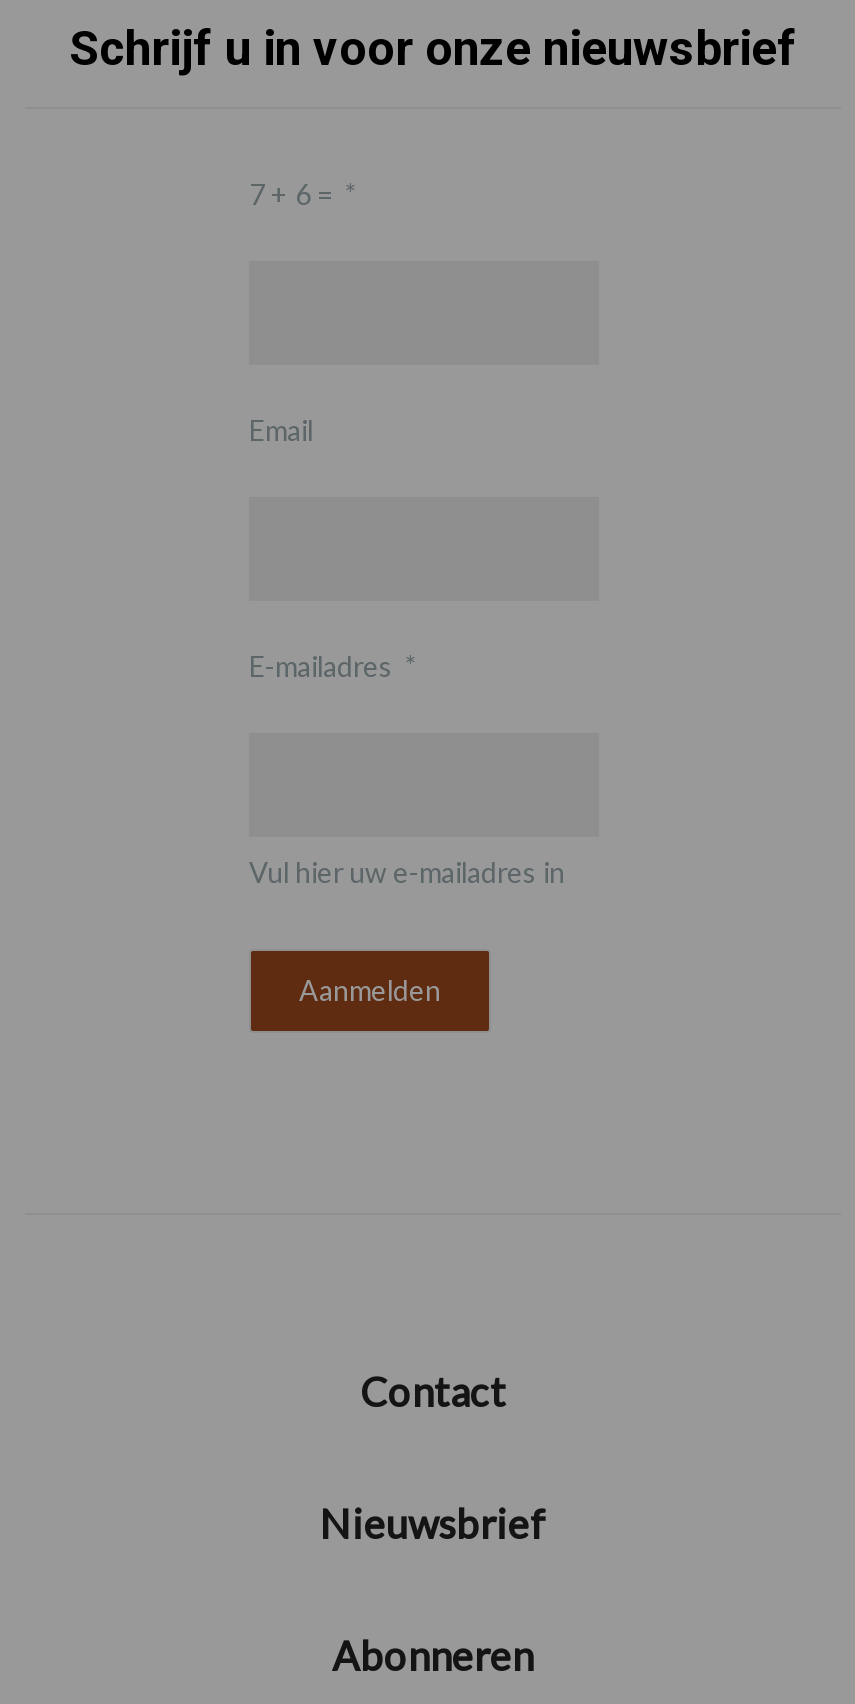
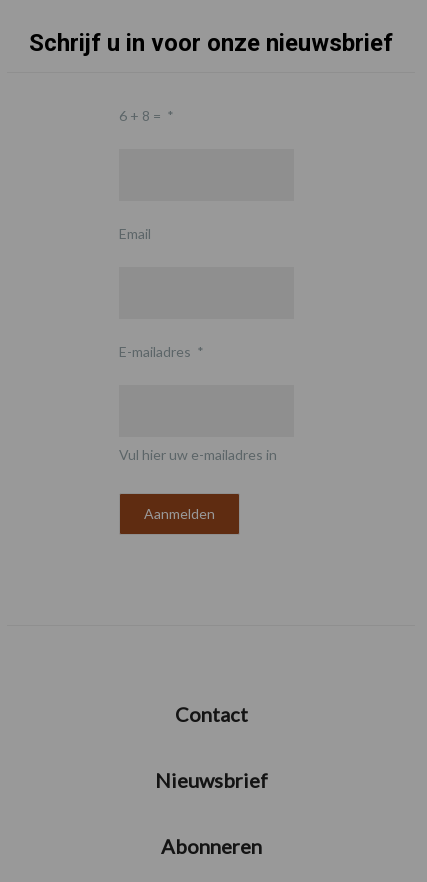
- 7 + 6 = *
+ 6 + 8 = *
